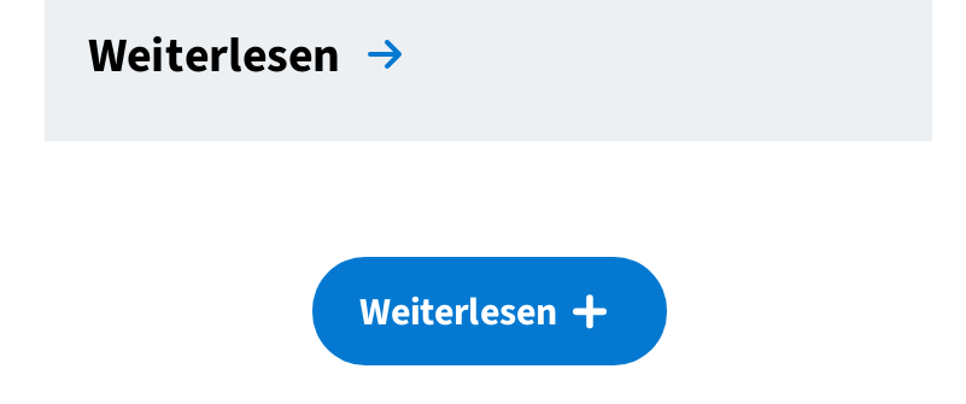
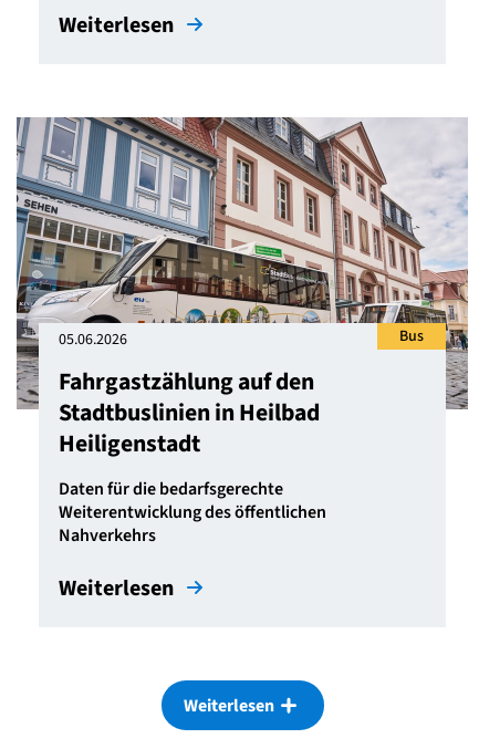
+ [image]
+ 05.06.2026
+ Fahrgastzählung auf den
+ Stadtbuslinien in Heilbad
+ Heiligenstadt
+ Daten für die bedarfsgerechte
+ Weiterentwicklung des öffentlichen
+ Nahverkehrs
+ Weiterlesen

+ Bus
